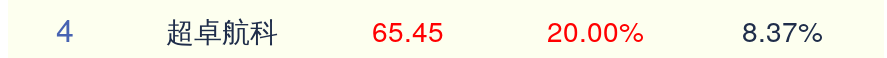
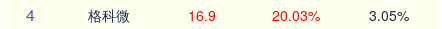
- 超卓航科
- 65.45
- 20.00%
- 8.37%
+ 格科微
+ 16.9
+ 20.03%
+ 3.05%
